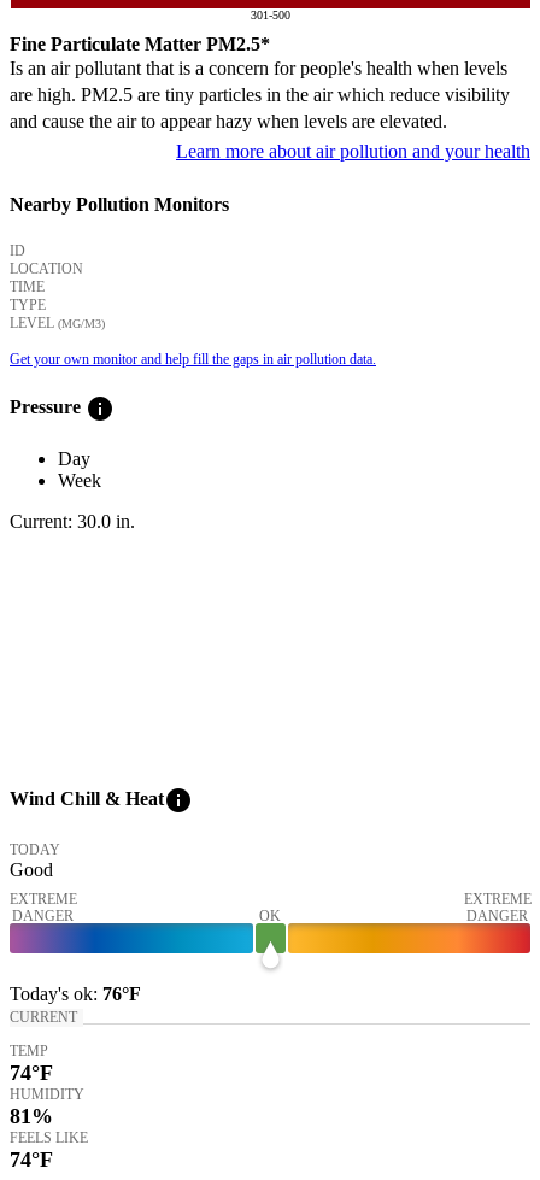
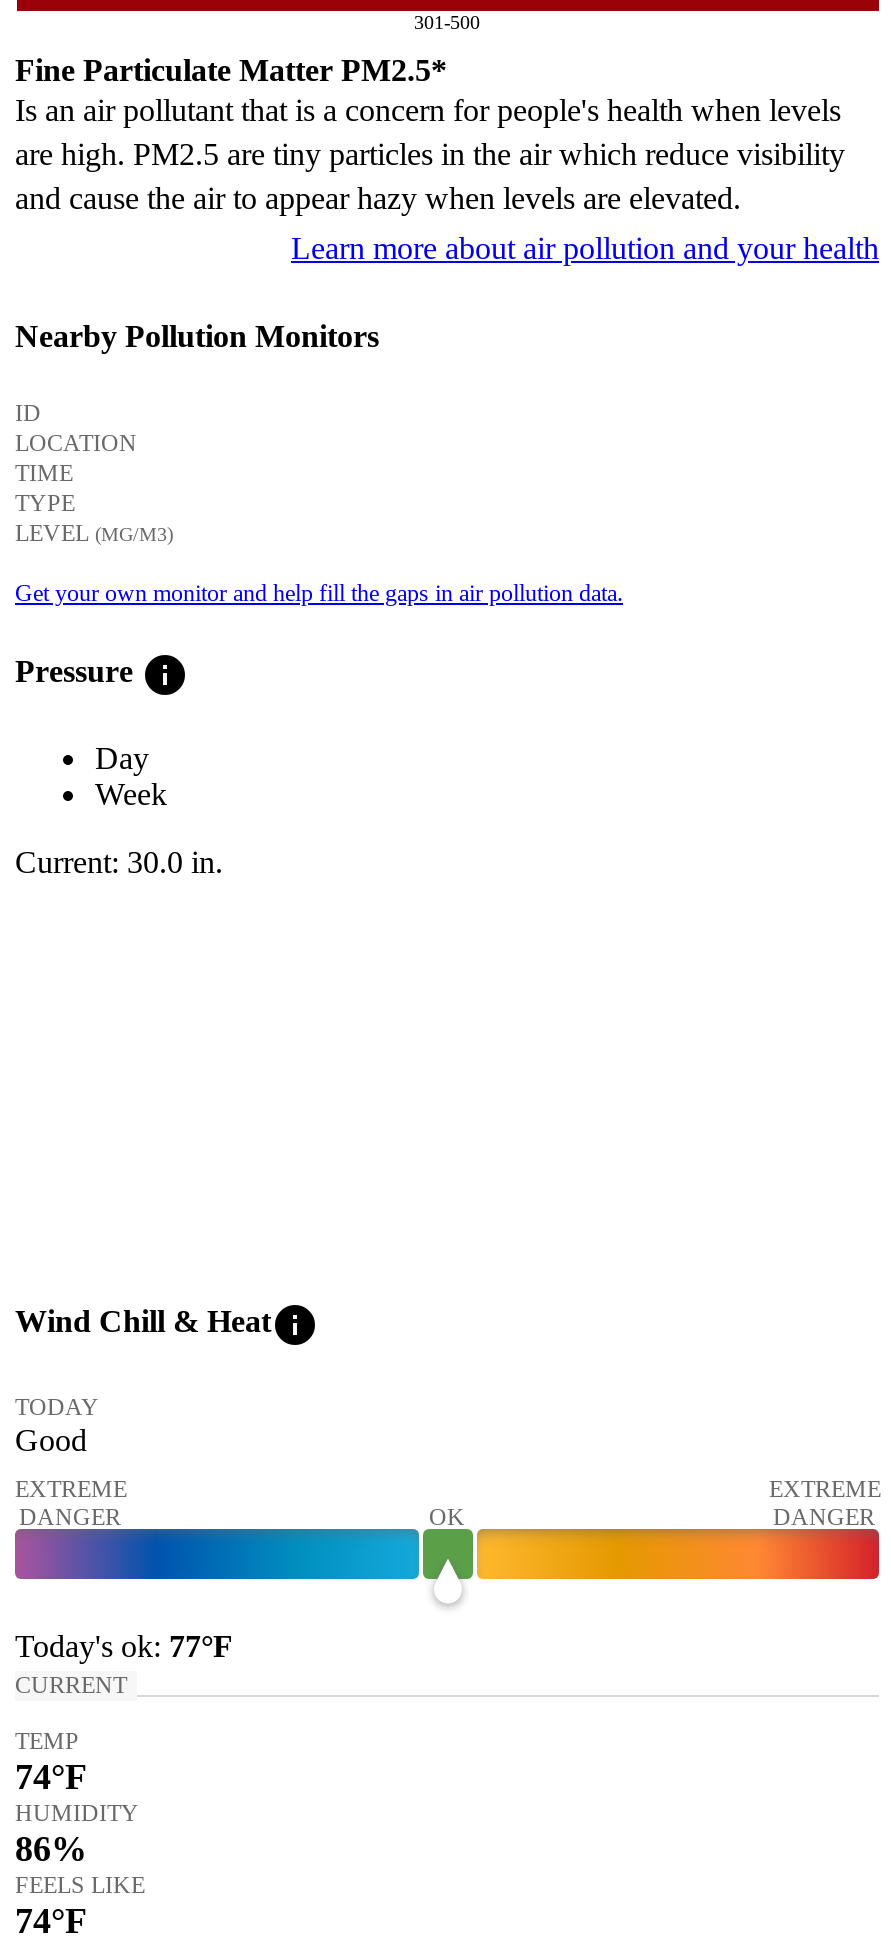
- Today's ok: 76°F
+ Today's ok: 77°F

- 81%
+ 86%
